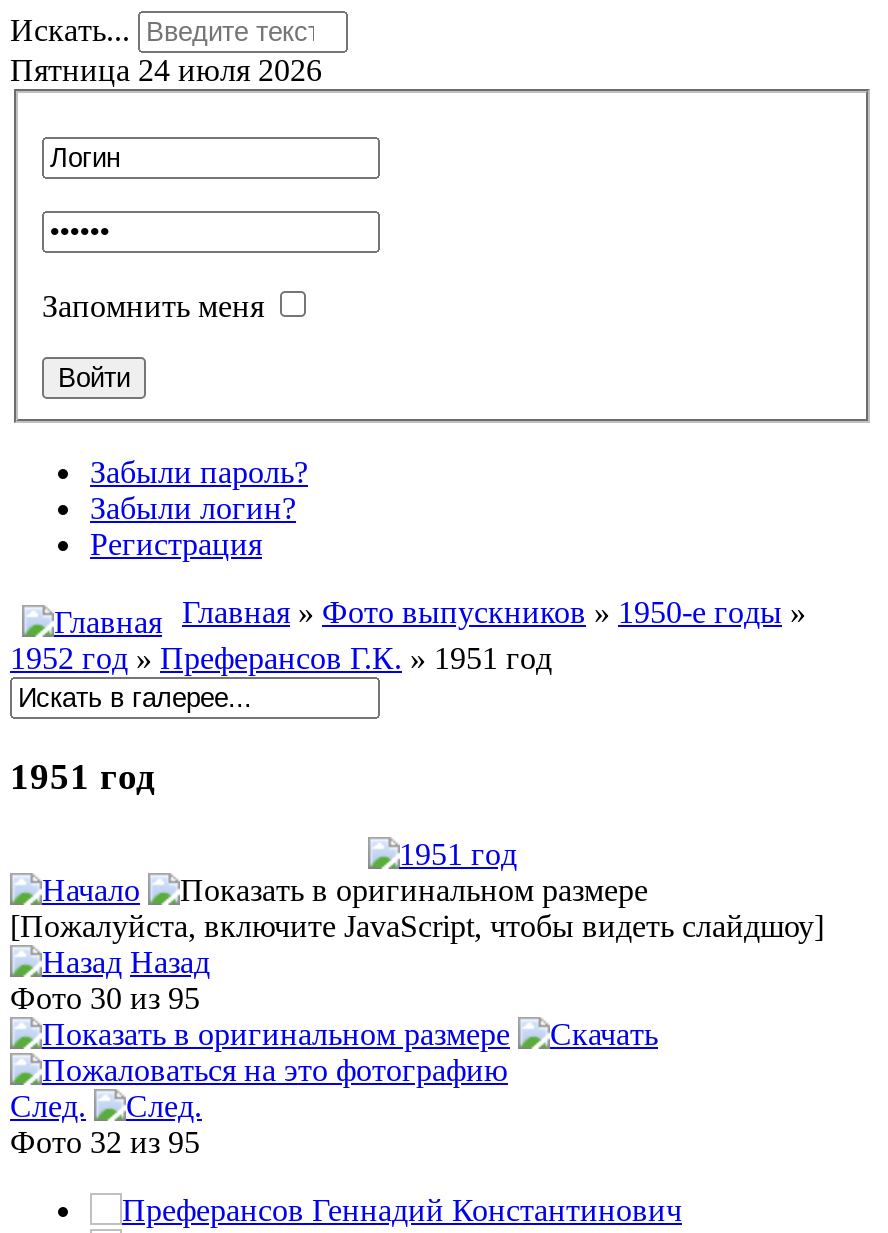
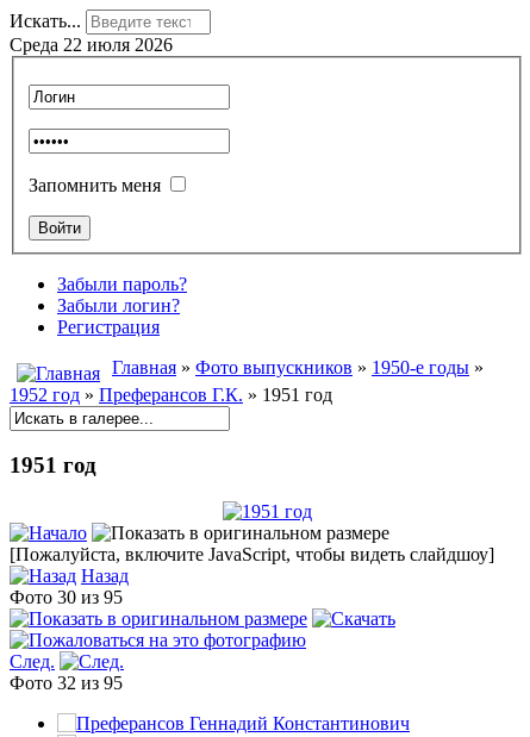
- Пятница 24 июля 2026
+ Среда 22 июля 2026
